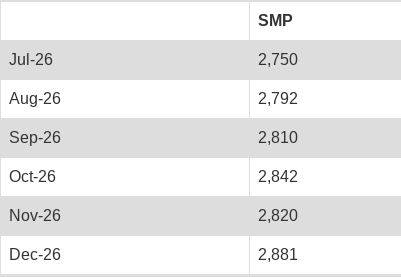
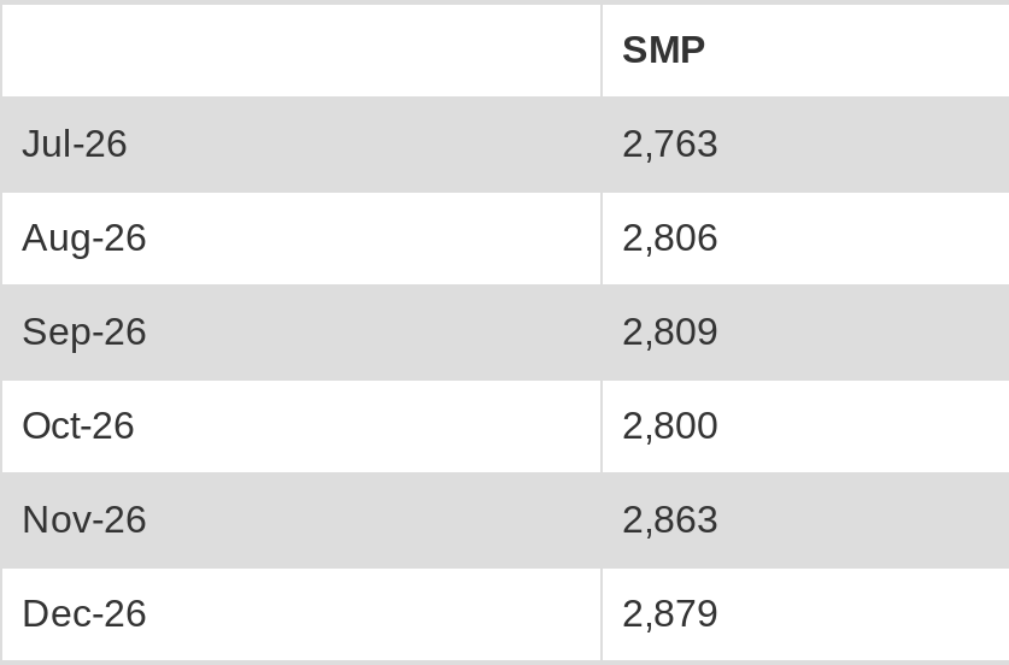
- 2,750
+ 2,763

- 2,792
+ 2,806

- 2,810
+ 2,809

- 2,842
+ 2,800

- 2,820
+ 2,863

- 2,881
+ 2,879
